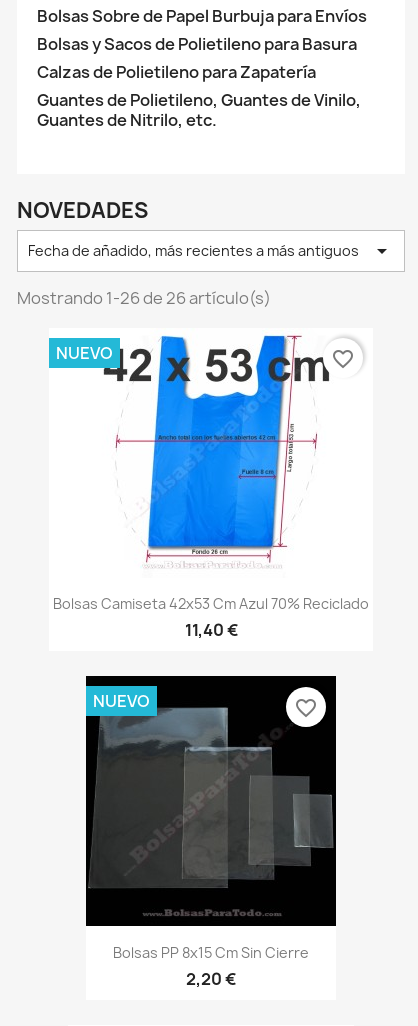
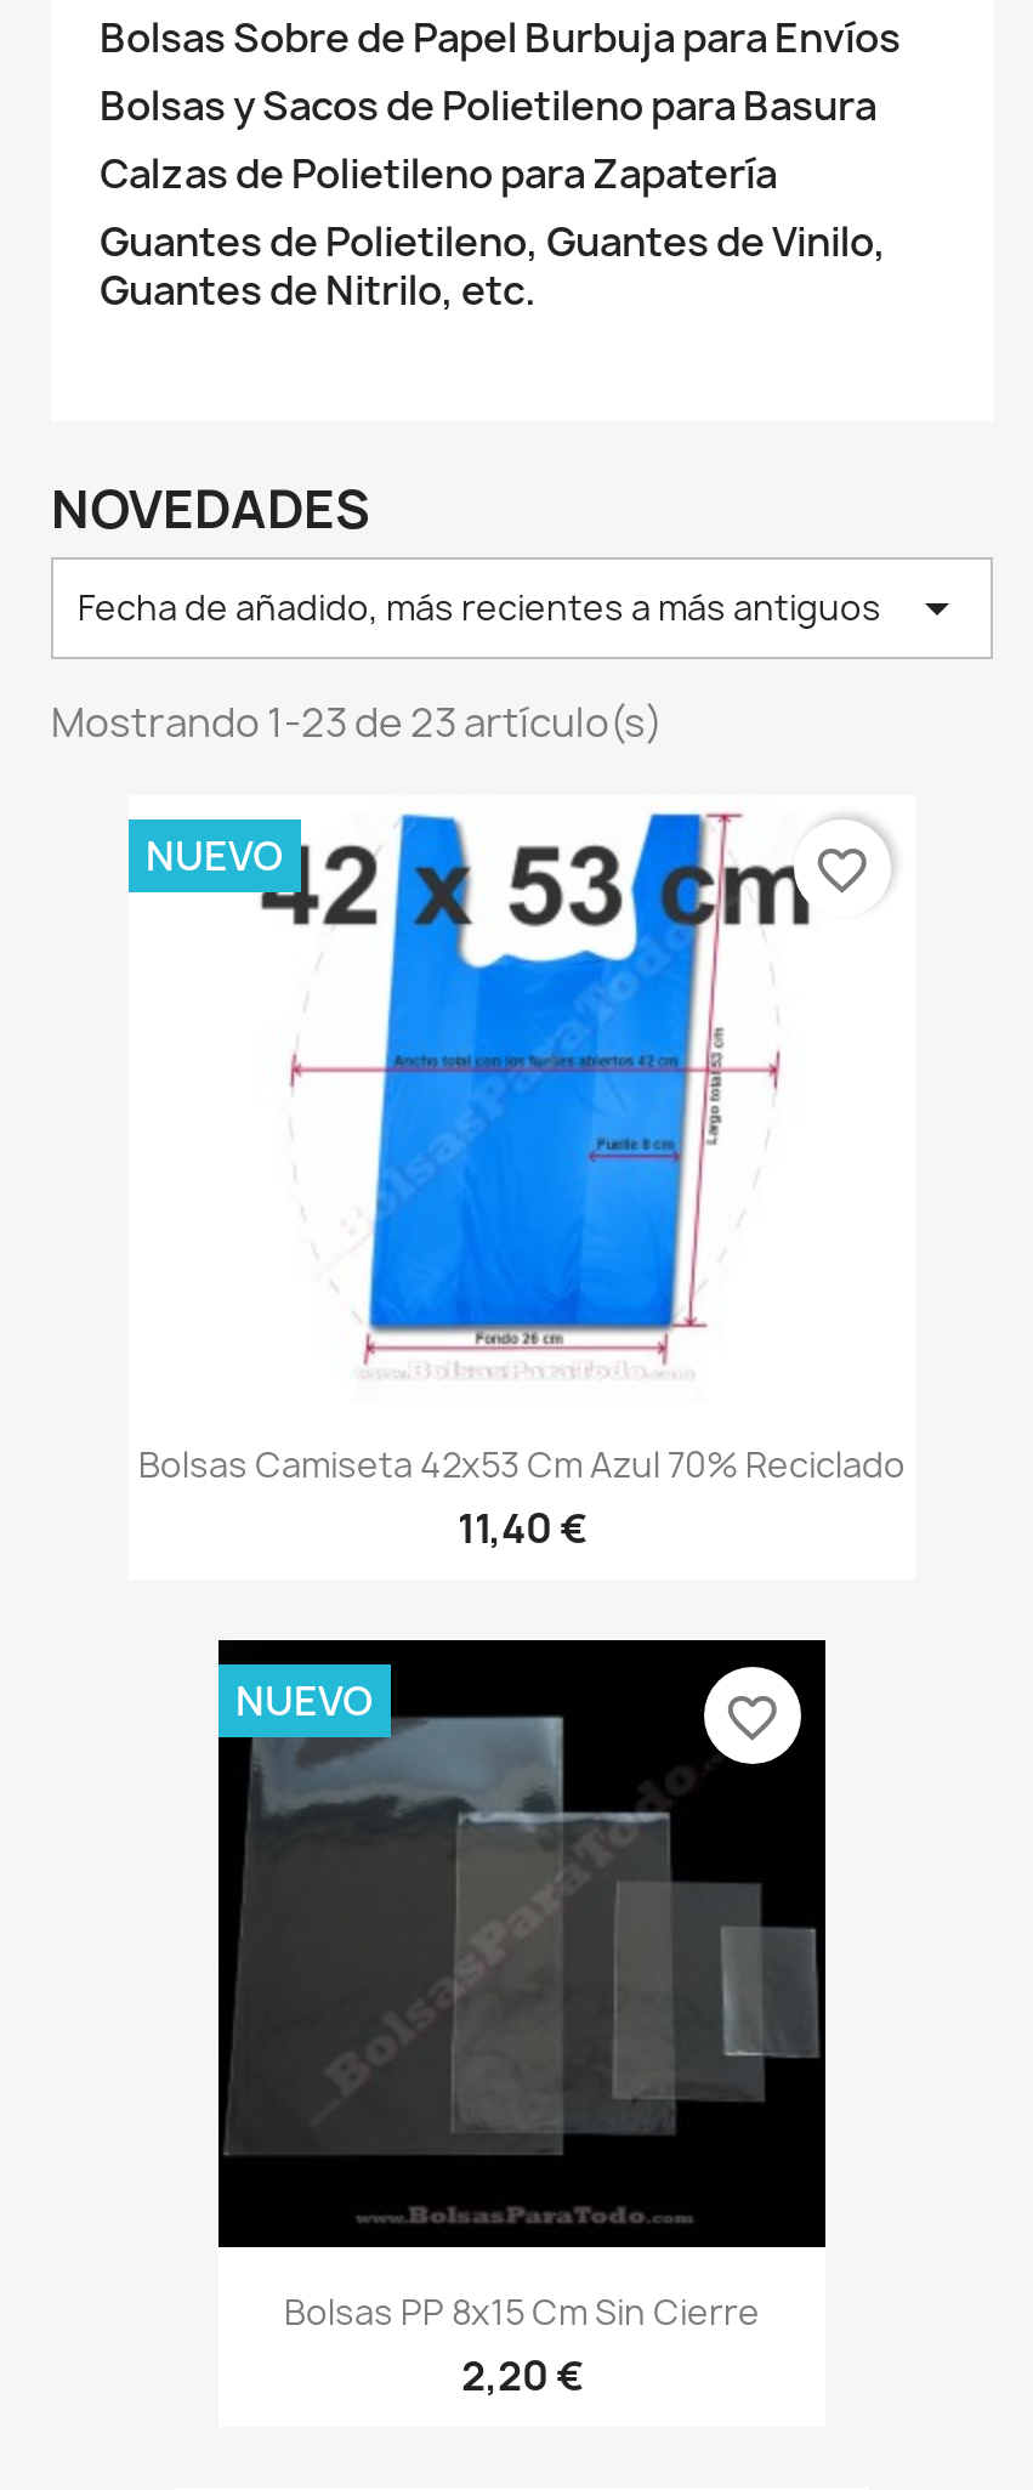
- Mostrando 1-26 de 26 artículo(s)
+ Mostrando 1-23 de 23 artículo(s)
